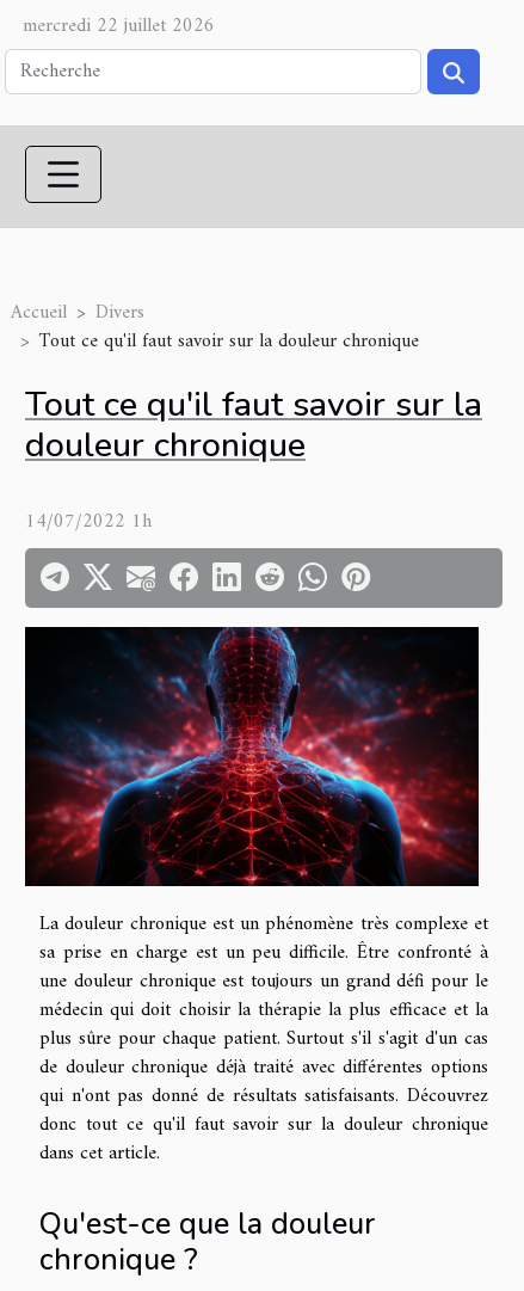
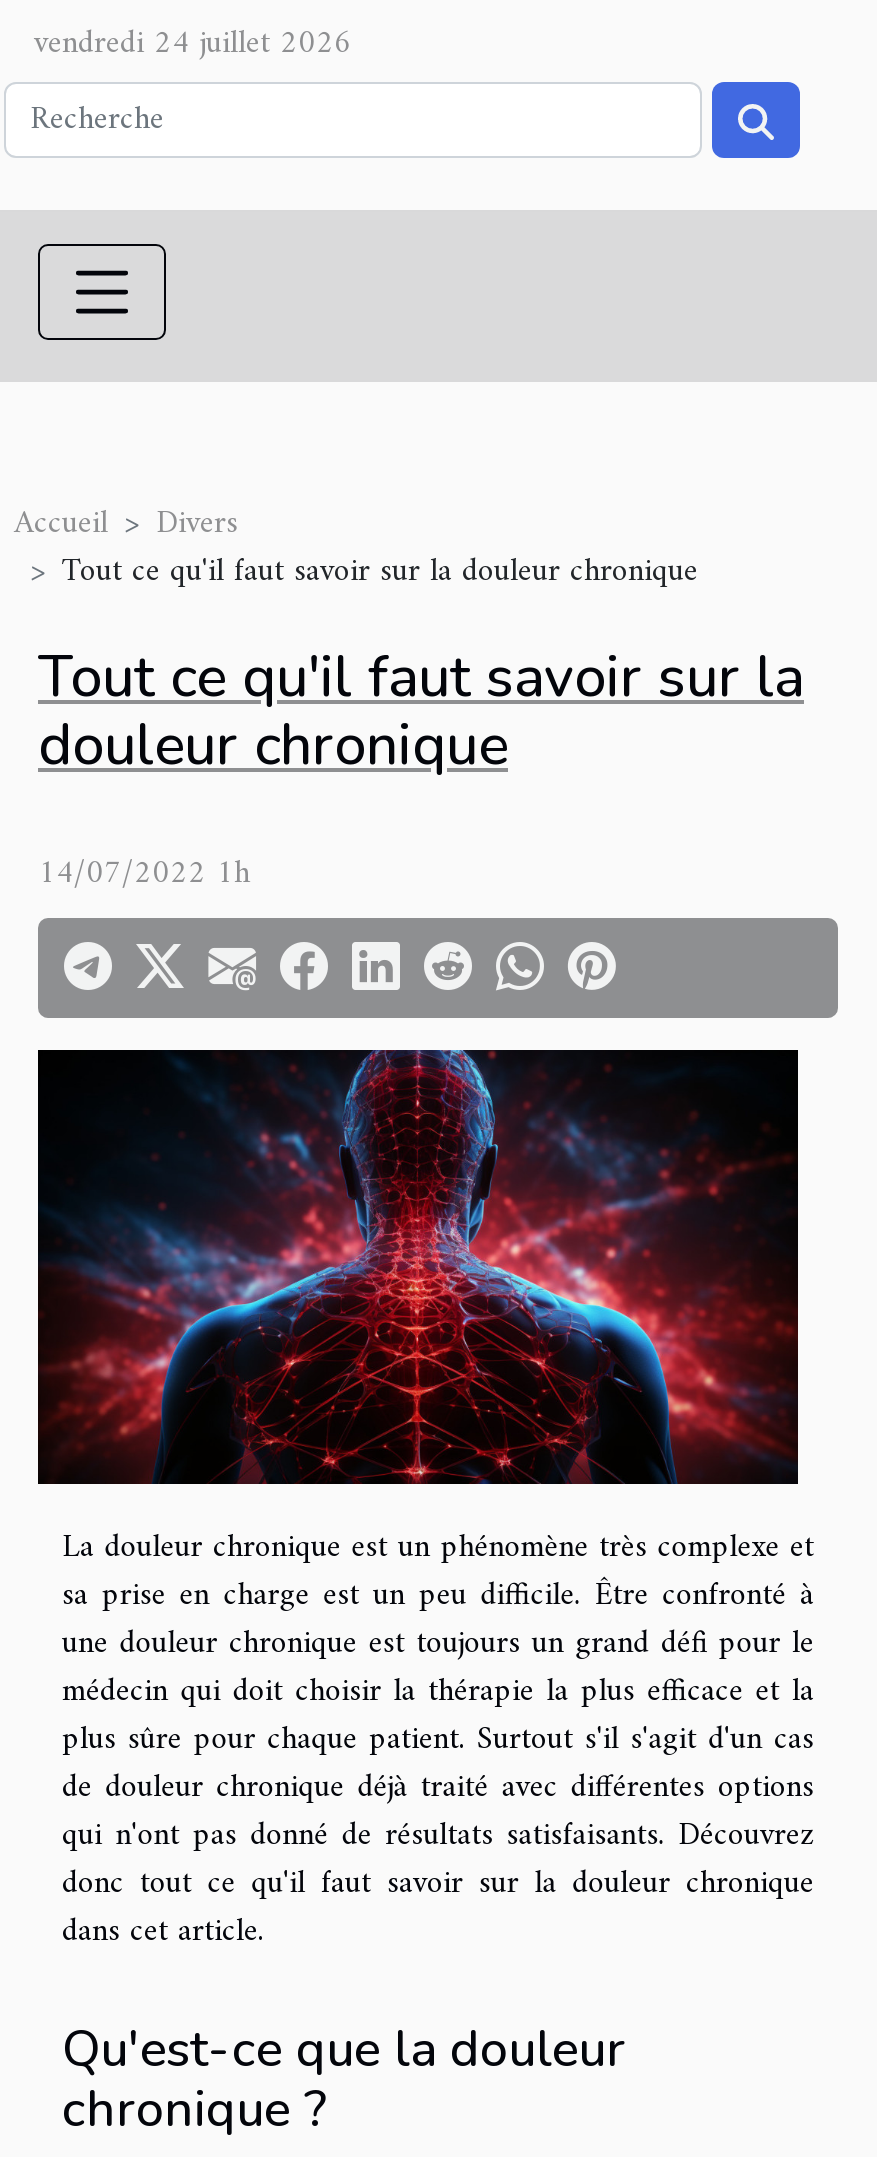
- mercredi 22 juillet 2026
+ vendredi 24 juillet 2026
